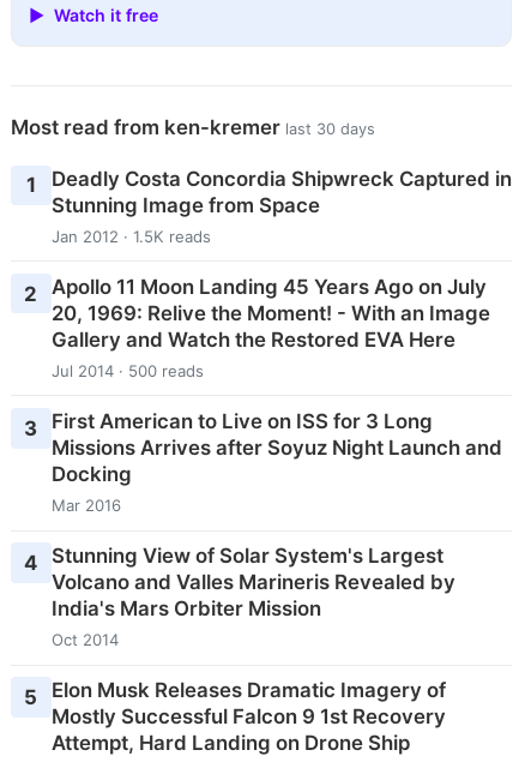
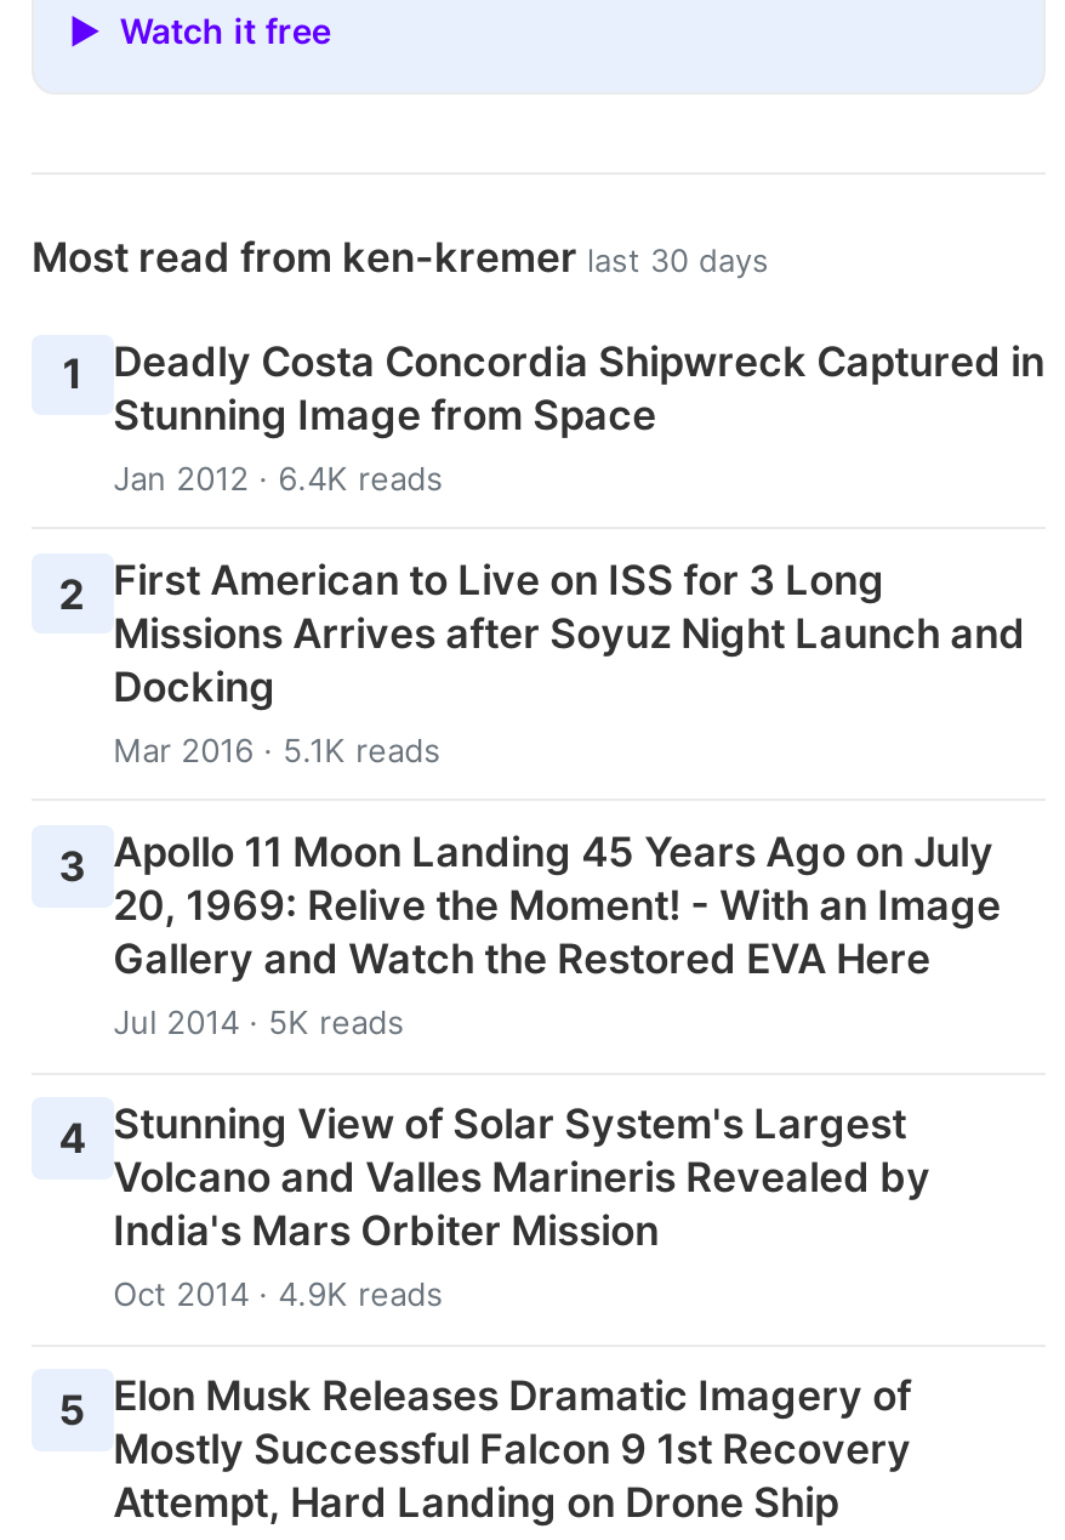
- Jan 2012 · 1.5K reads
- 2 Apollo 11 Moon Landing 45 Years Ago on July
+ Jan 2012 · 6.4K reads
+ 2 First American to Live on ISS for 3 Long
+ Mar 2016 · 5.1K reads
+ 3 Apollo 11 Moon Landing 45 Years Ago on July

moved down: 20, 1969: Relive the Moment! - With an Image | Gallery and Watch the Restored EVA Here

- Jul 2014 · 500 reads
- 3 First American to Live on ISS for 3 Long
- Mar 2016
+ Jul 2014 · 5K reads

moved up: Missions Arrives after Soyuz Night Launch and | Docking

- Oct 2014
+ Oct 2014 · 4.9K reads
